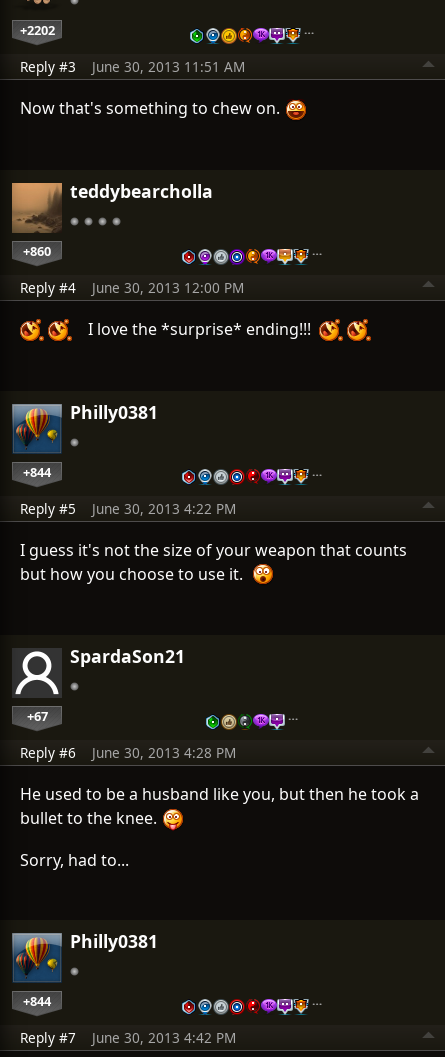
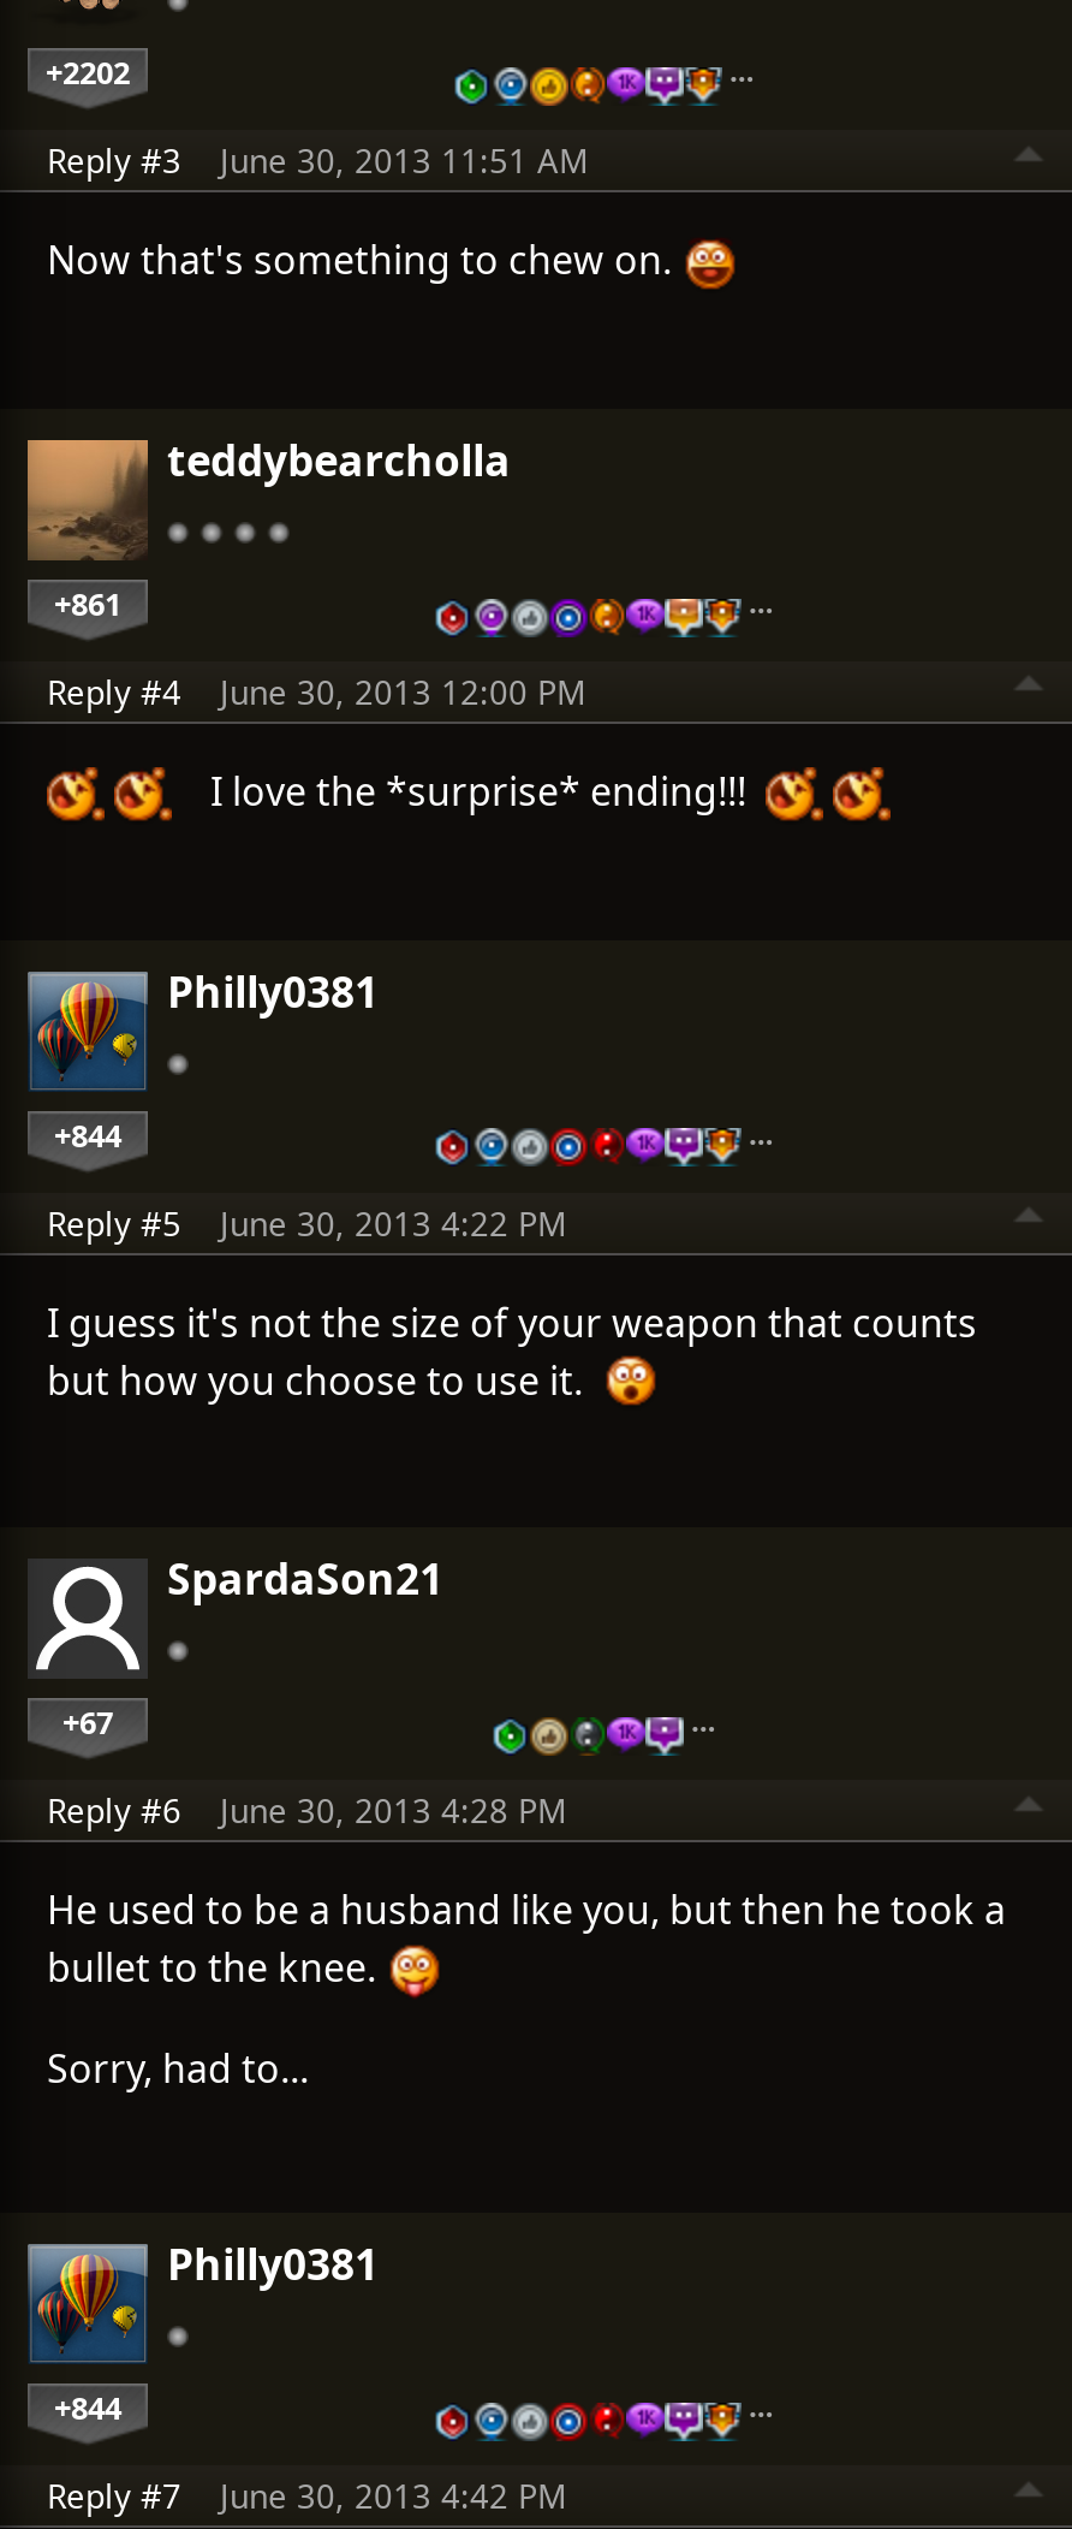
- +860
+ +861
